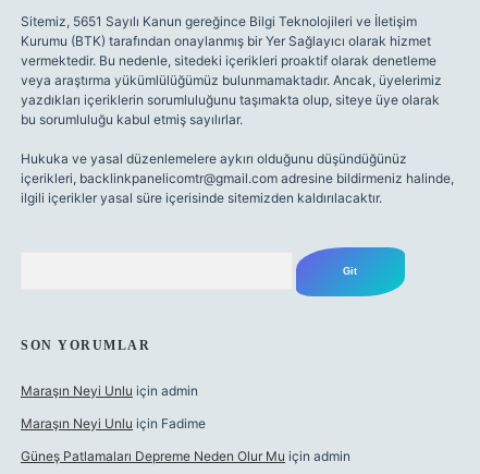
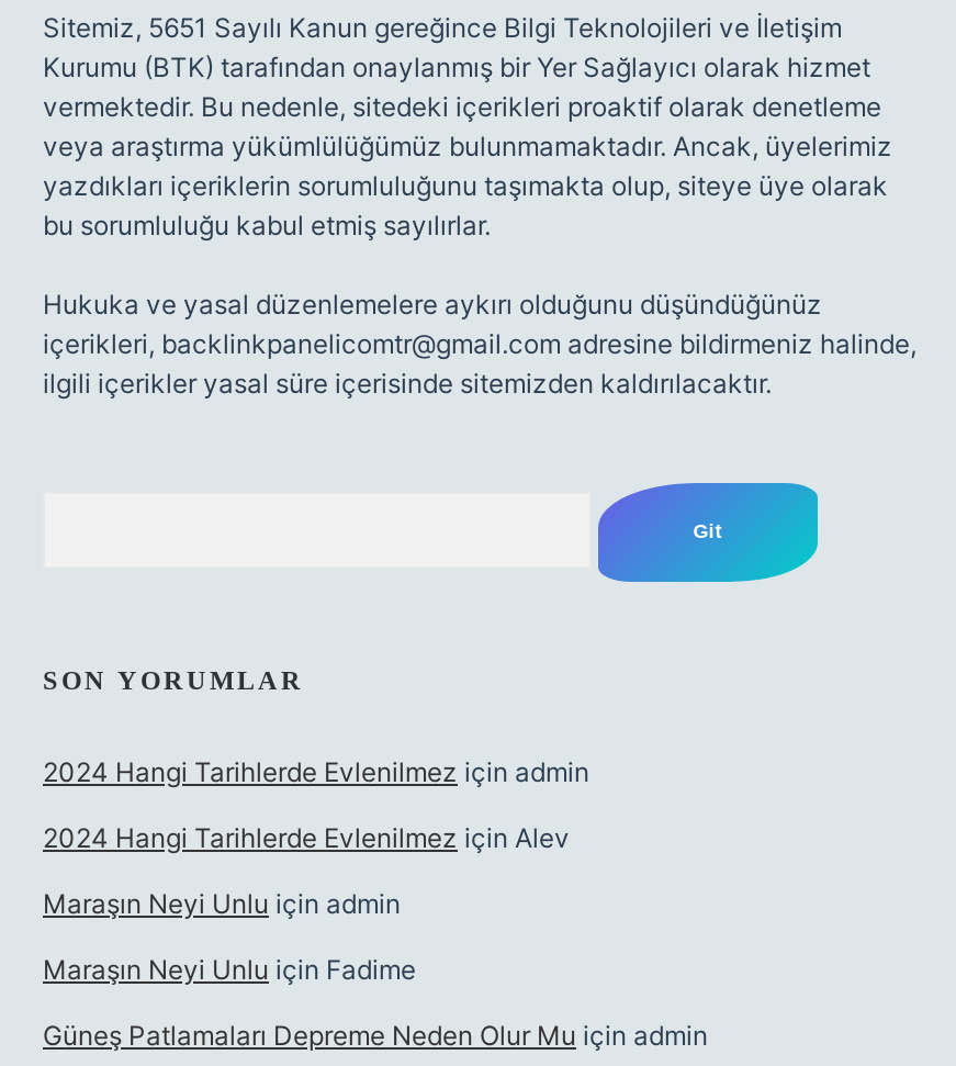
+ 2024 Hangi Tarihlerde Evlenilmez için admin
+ 2024 Hangi Tarihlerde Evlenilmez için Alev
